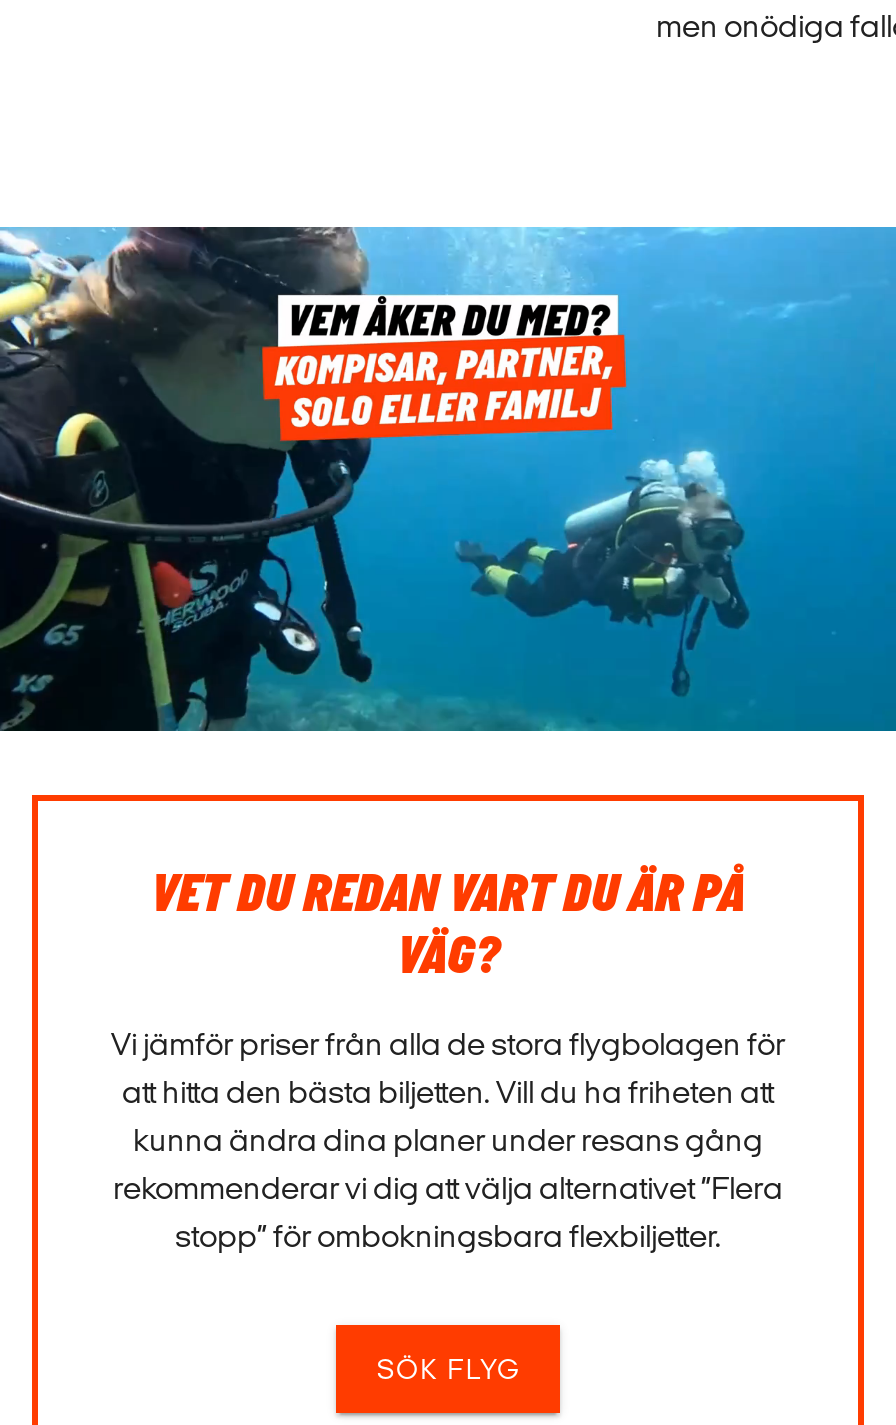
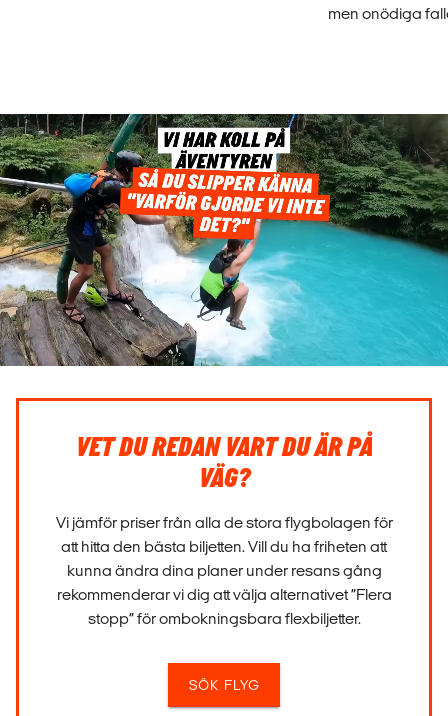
- [image]
+ [image]
